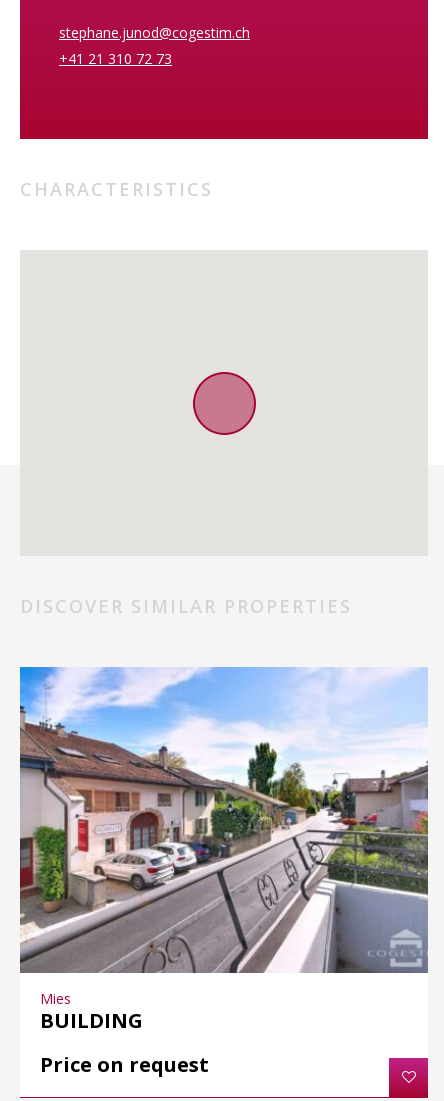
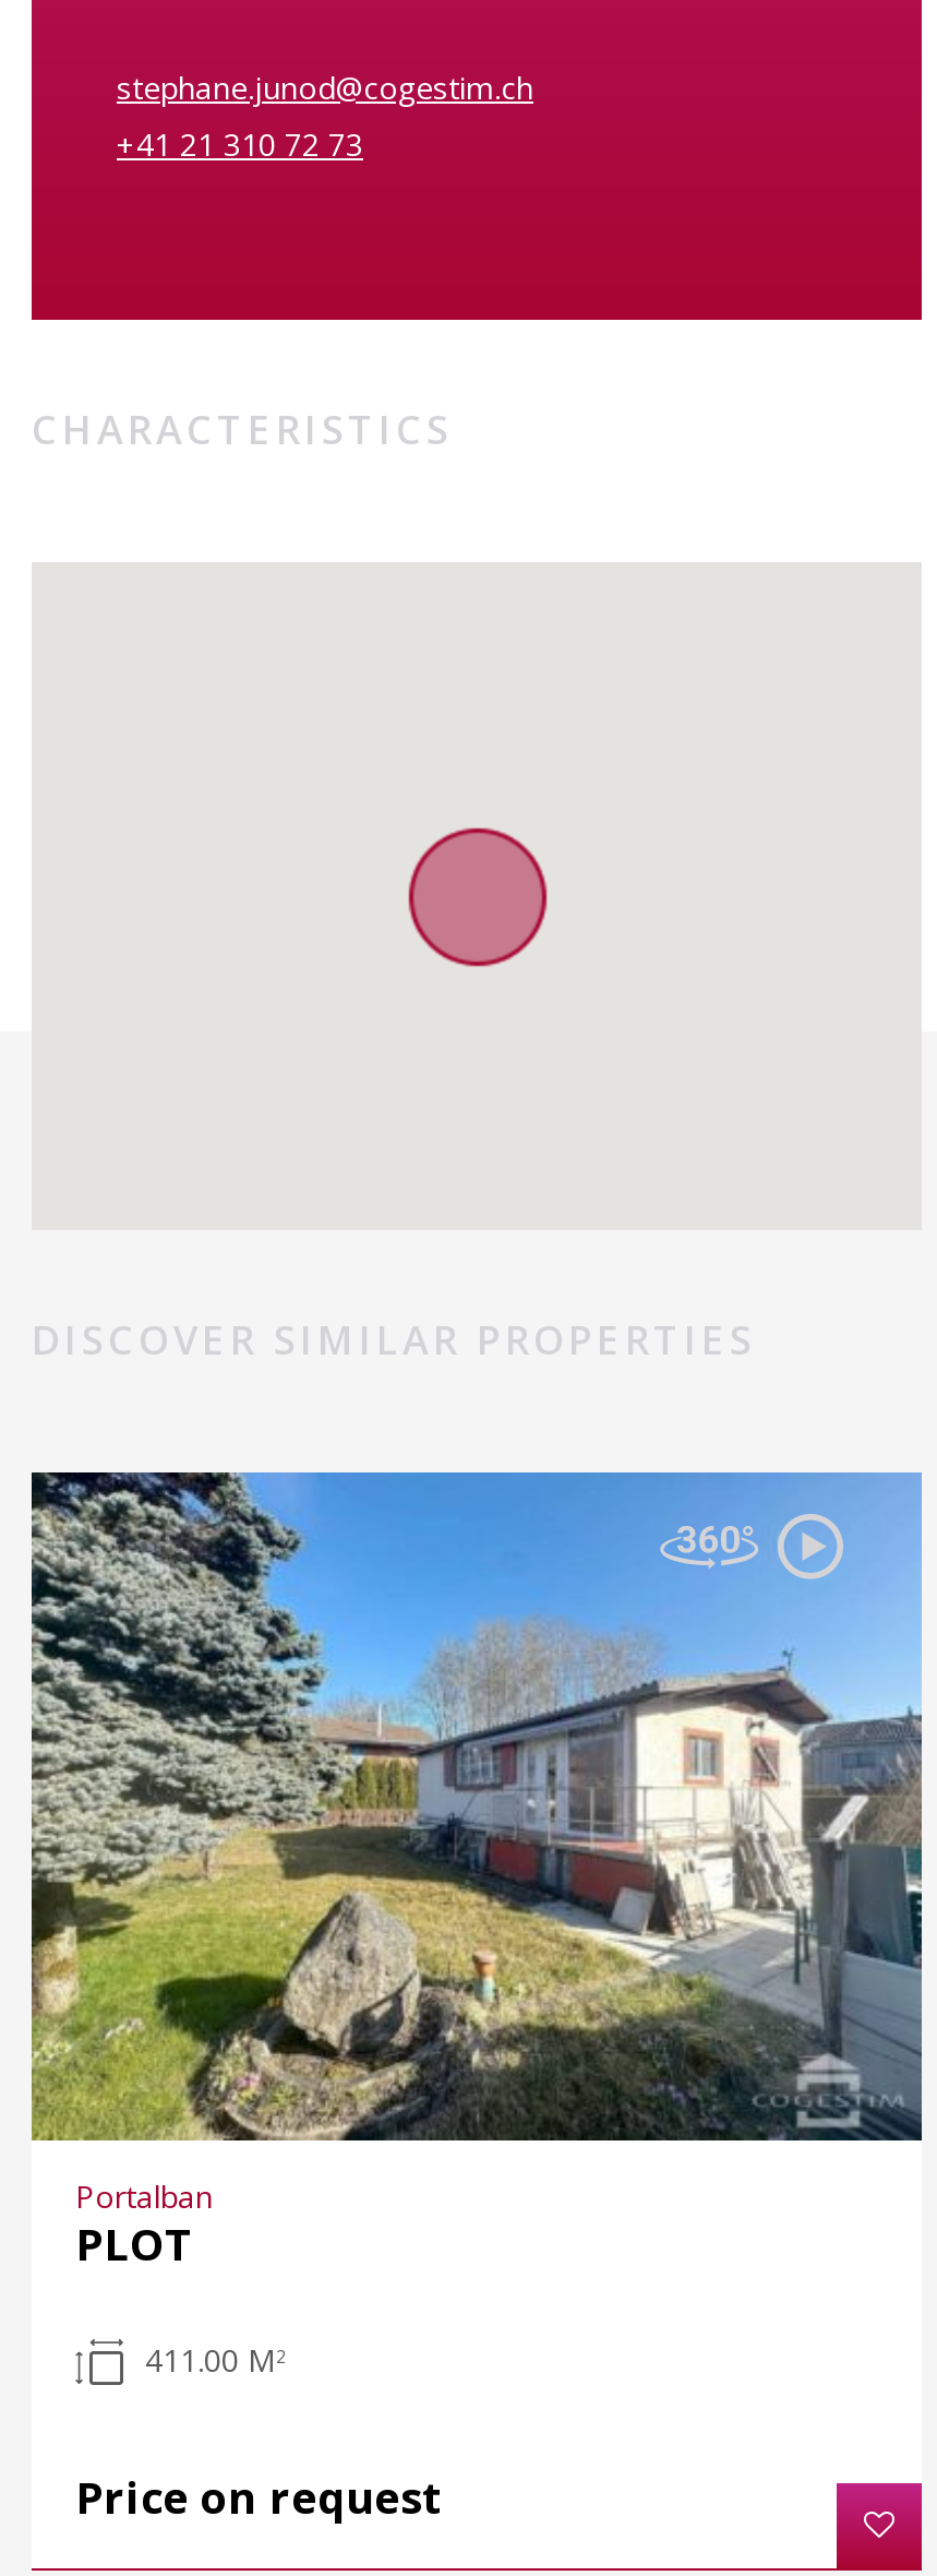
- [image]
- Mies
- BUILDING
+ [image]
+ Portalban
+ PLOT
+ 411.00 M2
